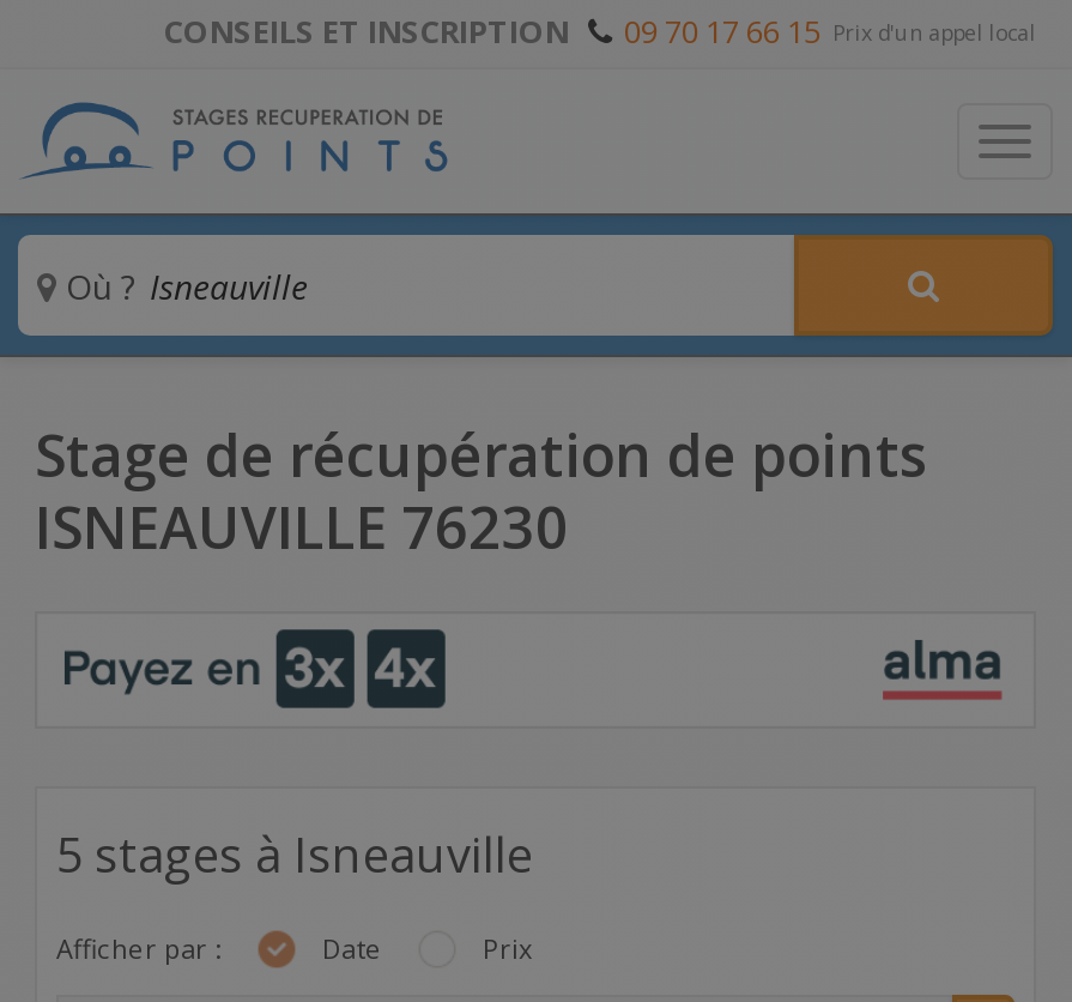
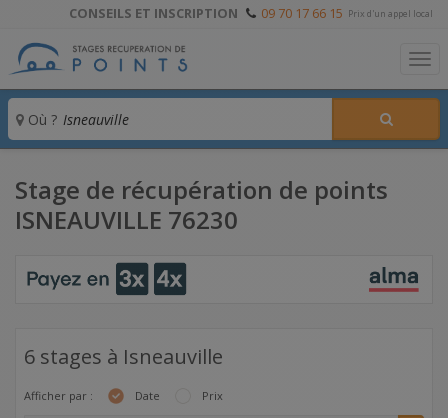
- 5 stages à Isneauville
+ 6 stages à Isneauville
